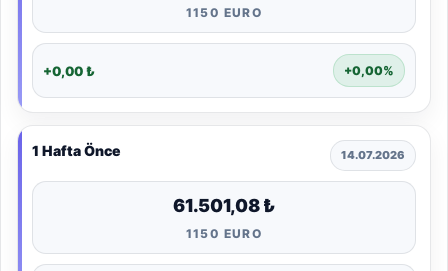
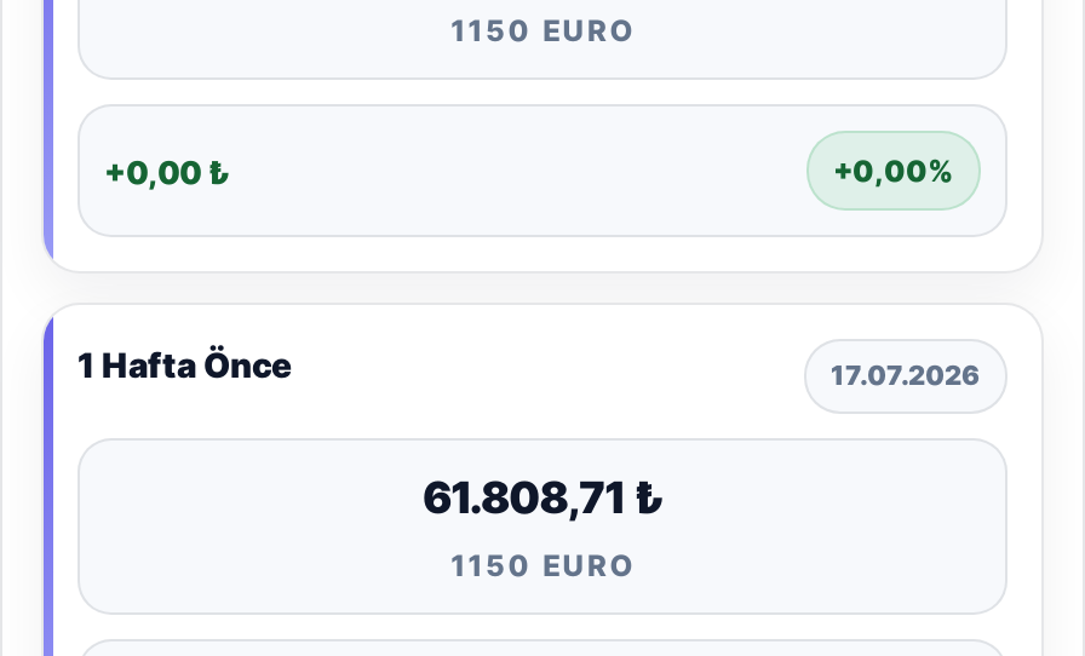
- 14.07.2026
+ 17.07.2026

- 61.501,08 ₺
+ 61.808,71 ₺
